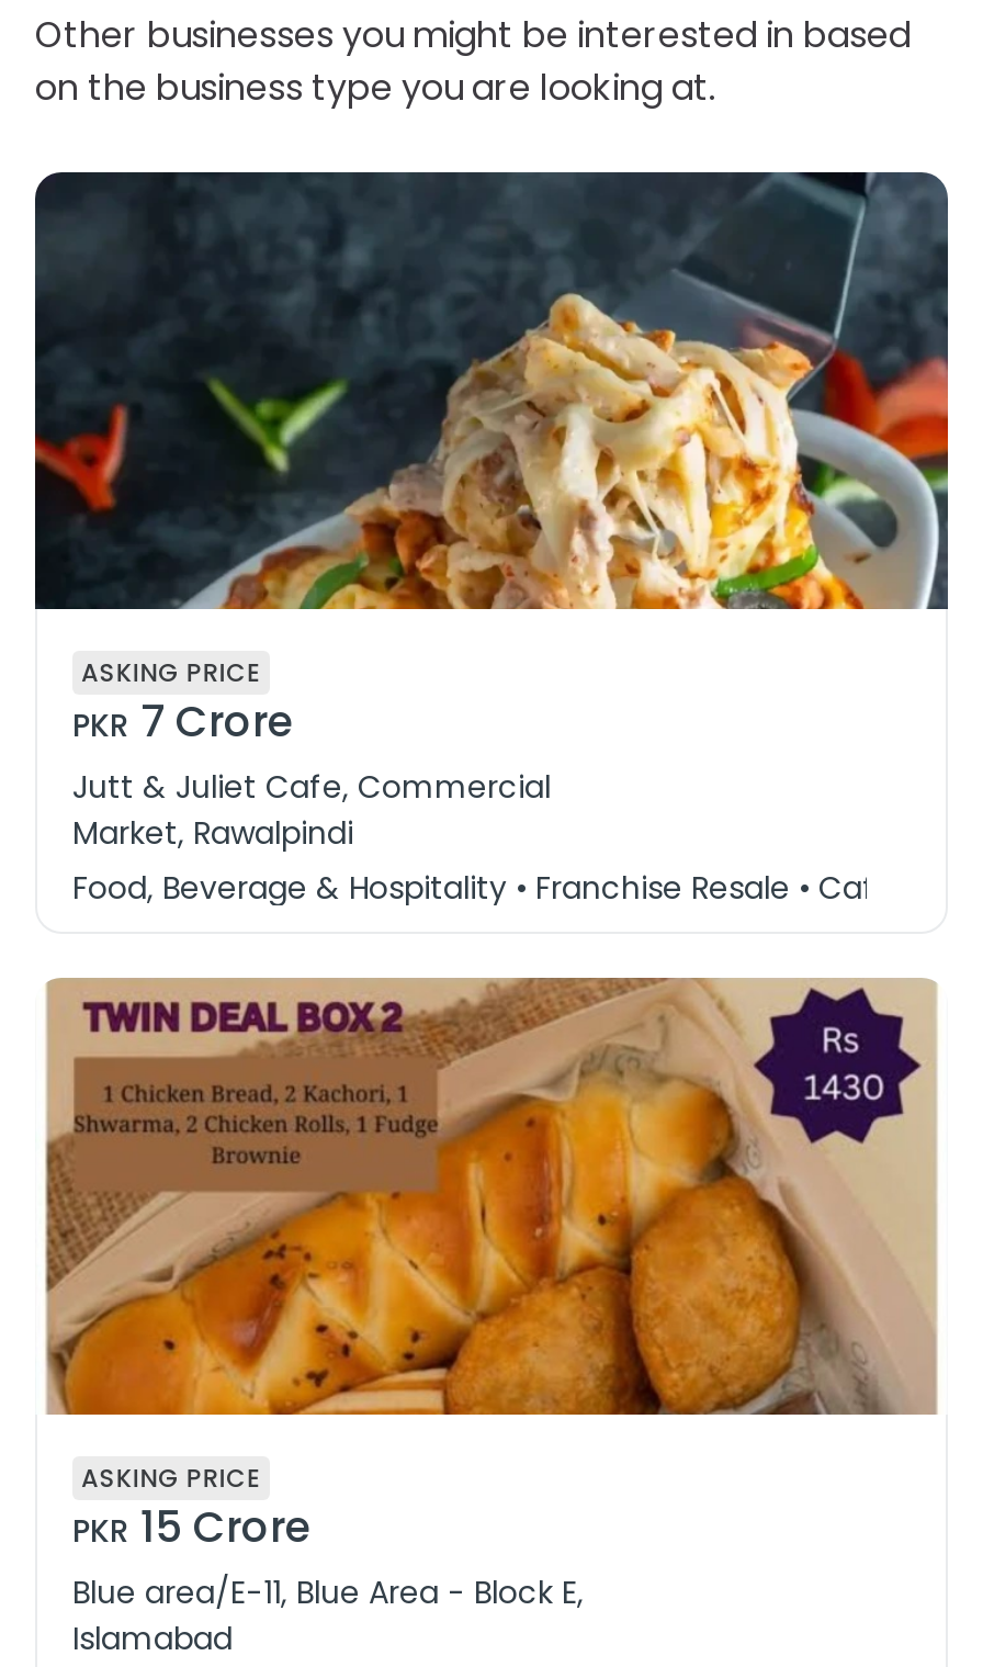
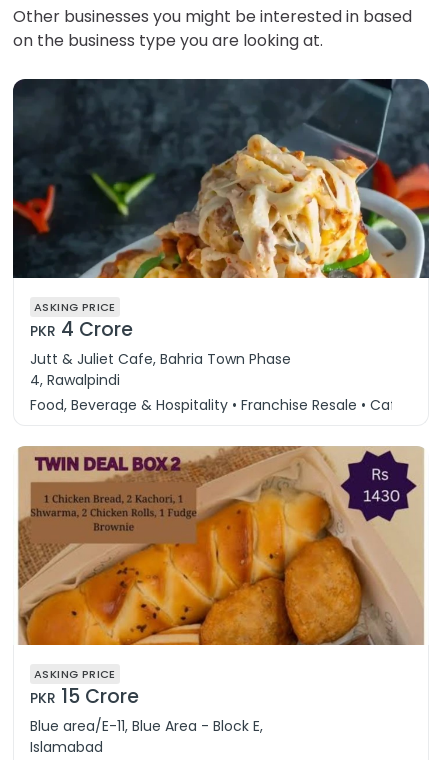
- PKR 7 Crore
- Jutt & Juliet Cafe, Commercial
- Market, Rawalpindi
+ PKR 4 Crore
+ Jutt & Juliet Cafe, Bahria Town Phase
+ 4, Rawalpindi
